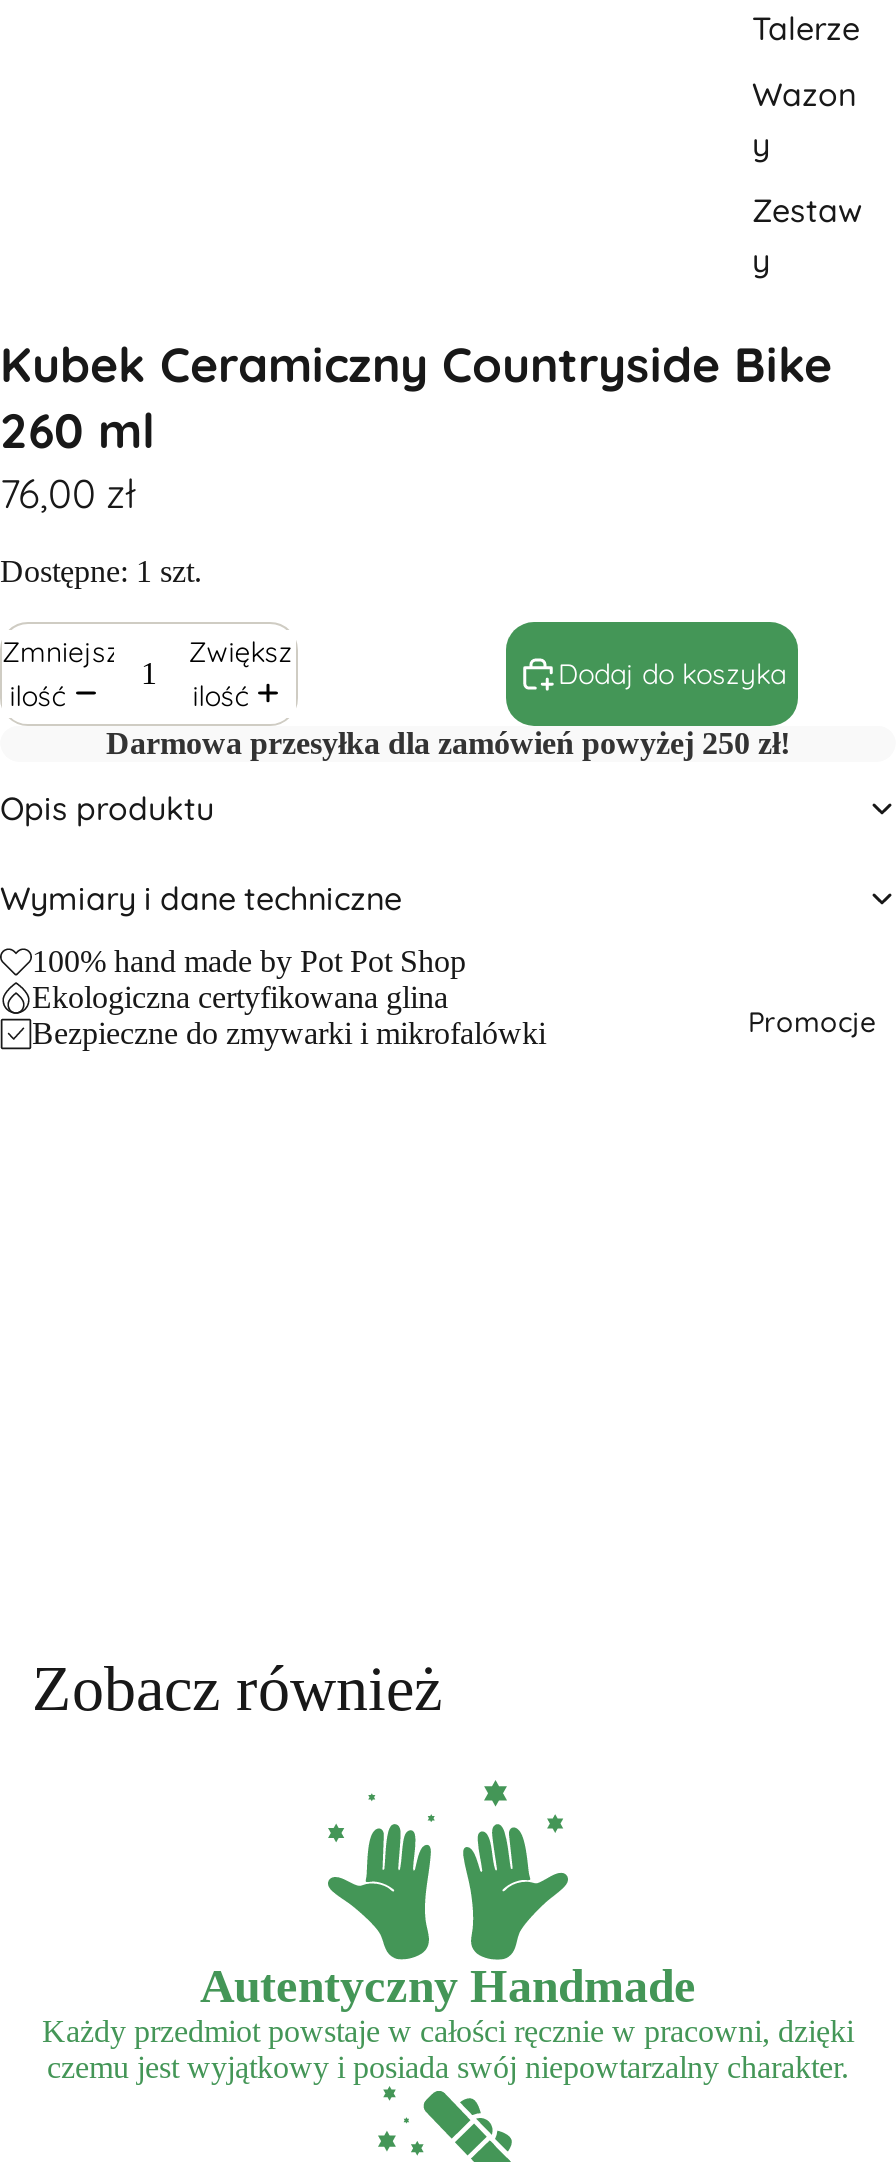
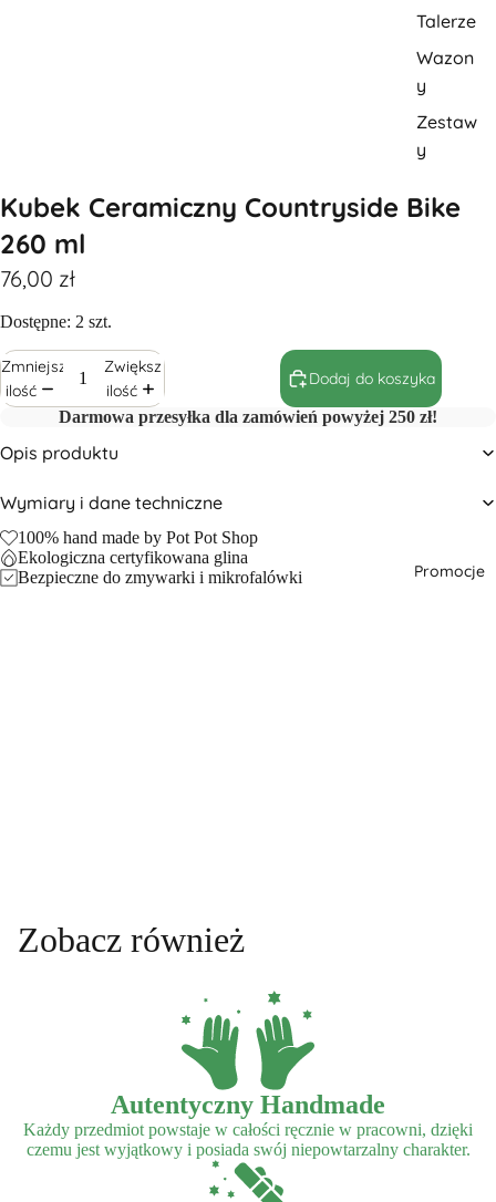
- Dostępne: 1 szt.
+ Dostępne: 2 szt.
